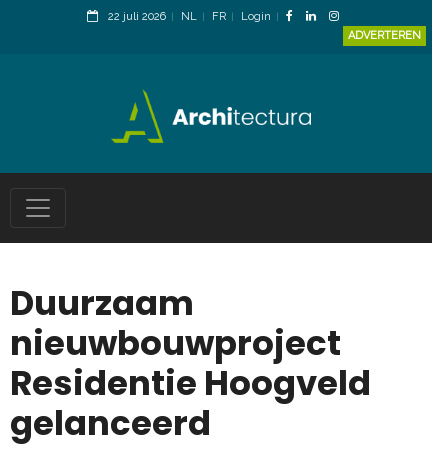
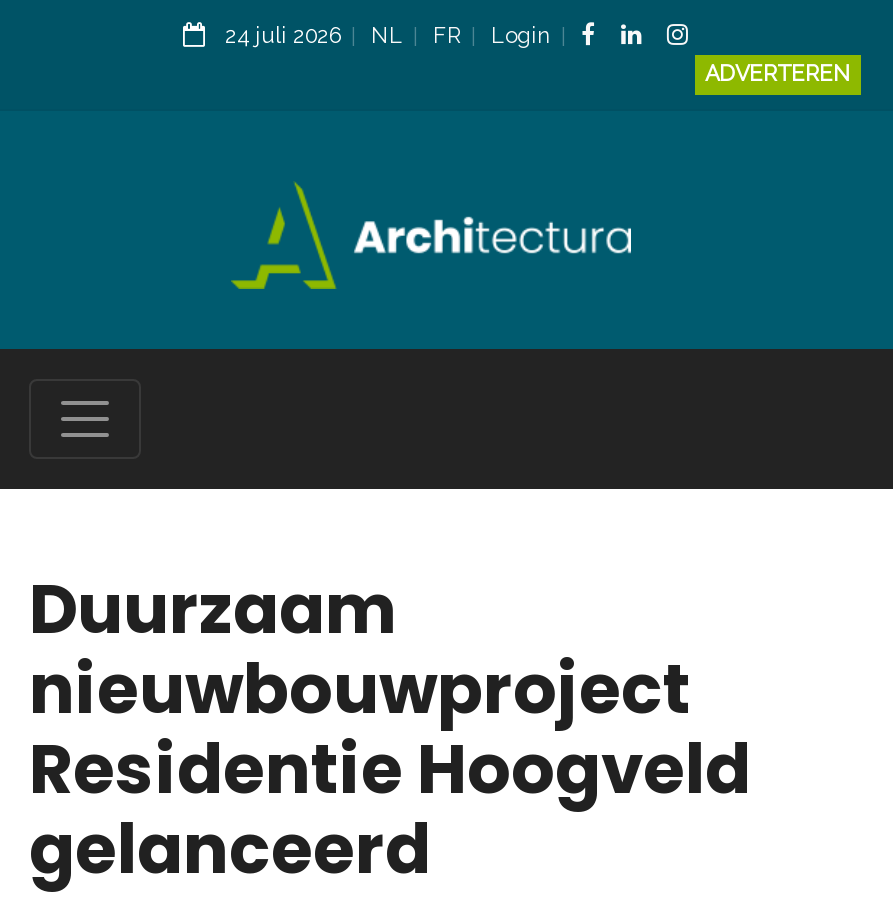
- 22 juli 2026 NL FR Login
+ 24 juli 2026 NL FR Login
